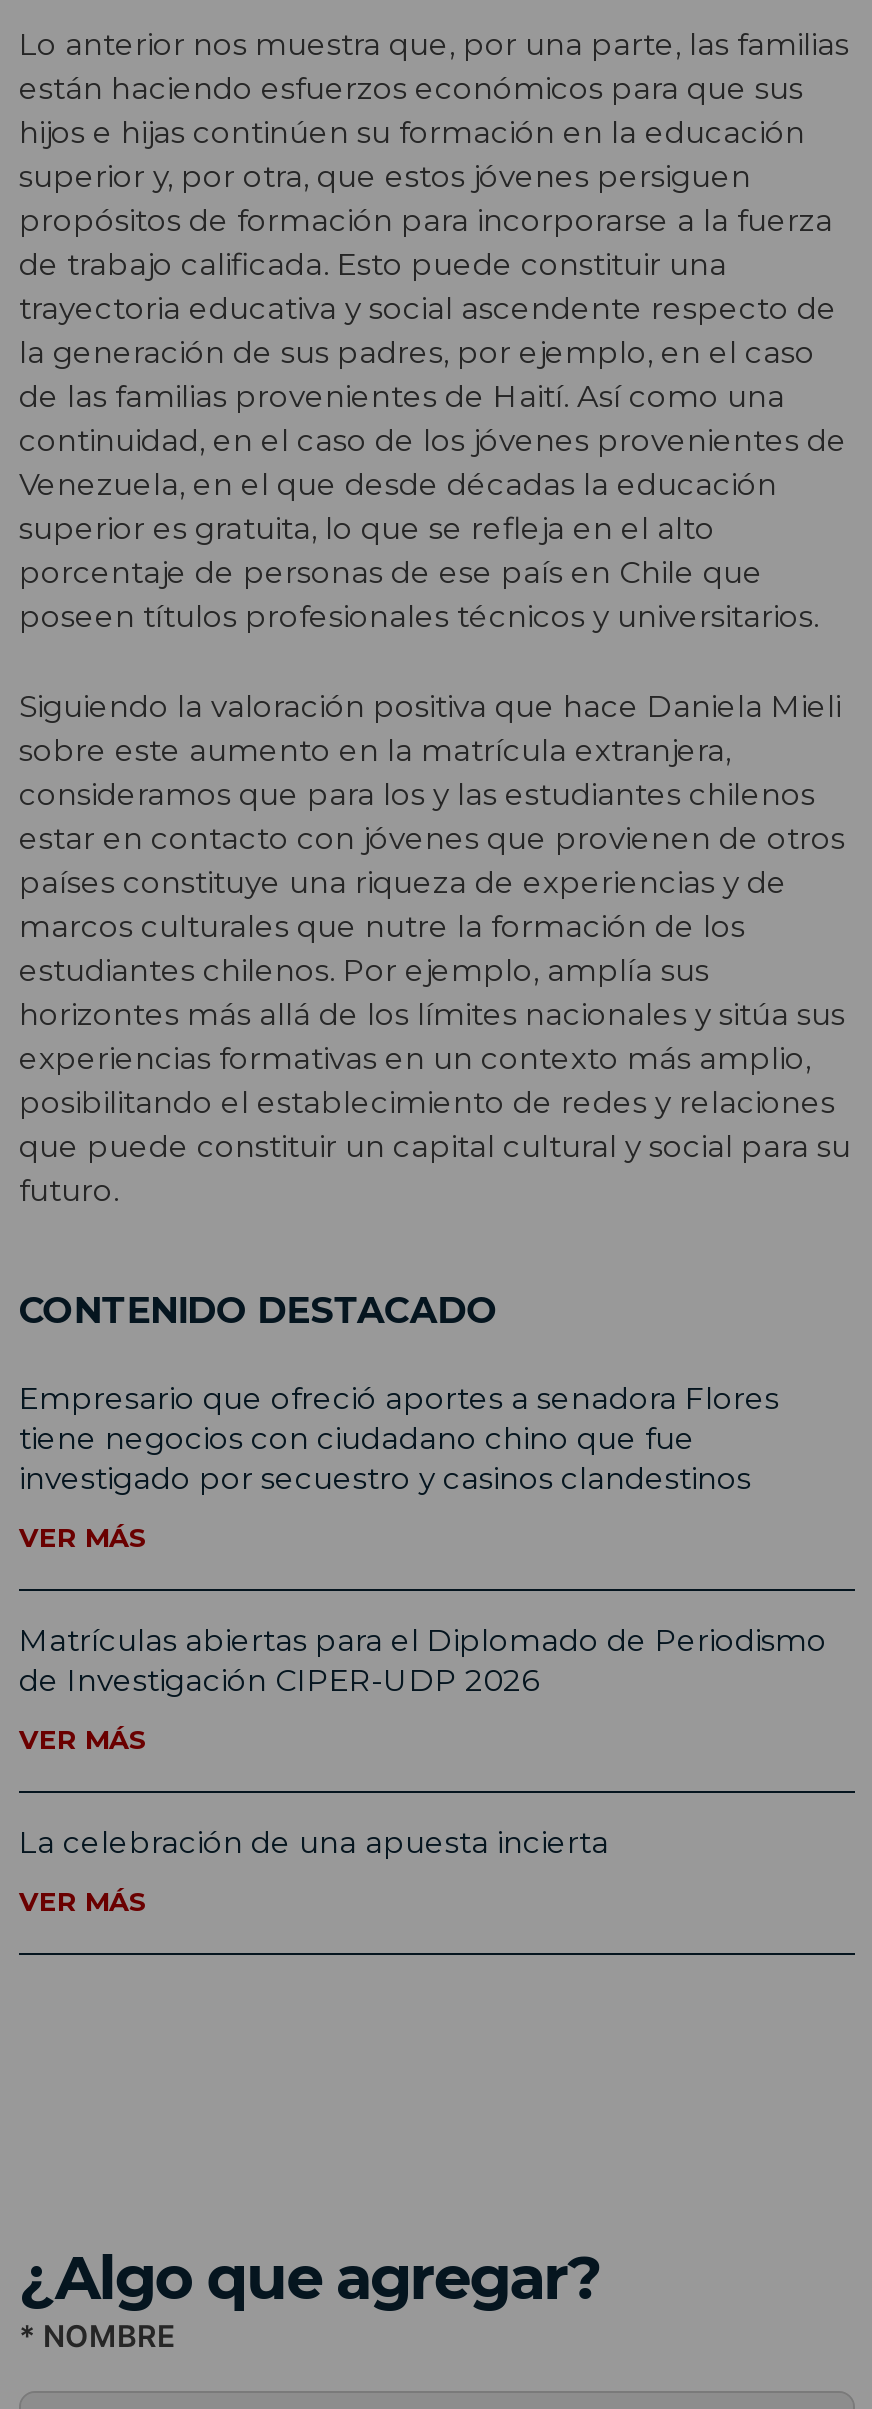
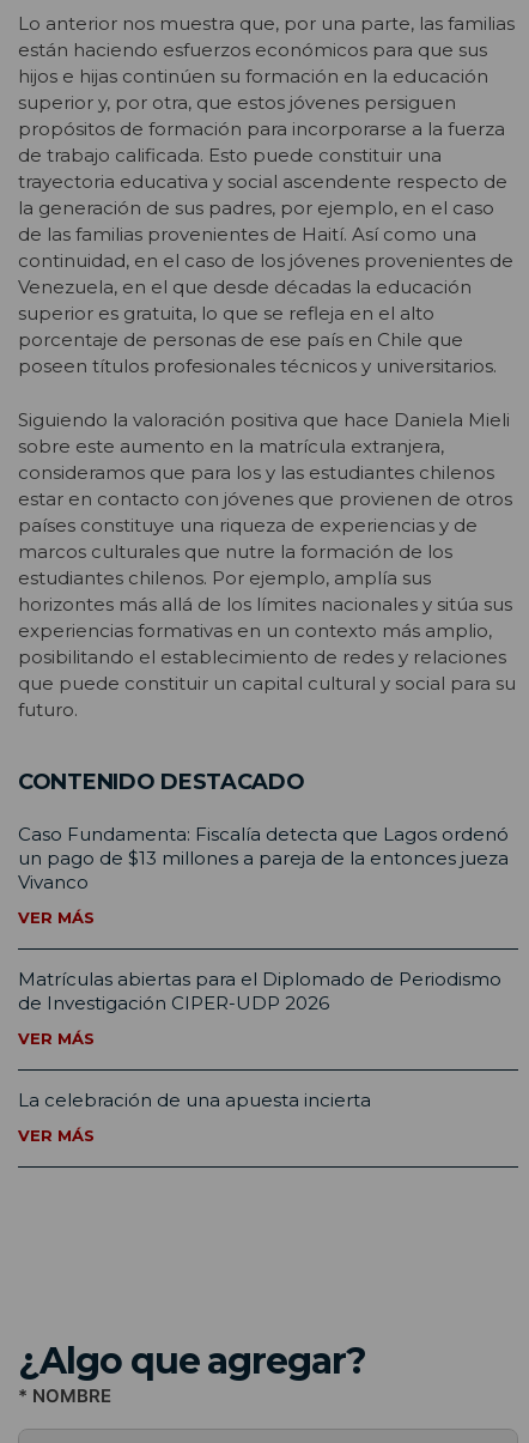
- Empresario que ofreció aportes a senadora Flores
- tiene negocios con ciudadano chino que fue
- investigado por secuestro y casinos clandestinos
+ Caso Fundamenta: Fiscalía detecta que Lagos ordenó
+ un pago de $13 millones a pareja de la entonces jueza
+ Vivanco
